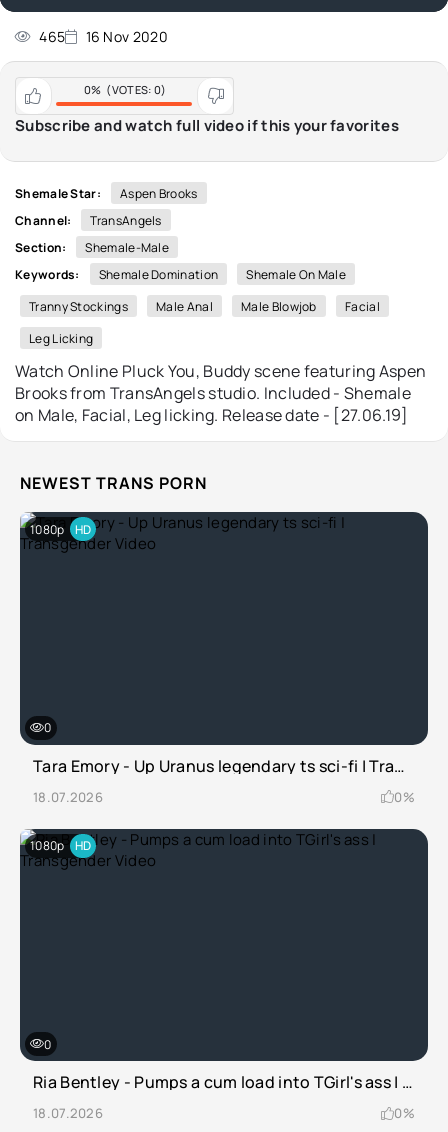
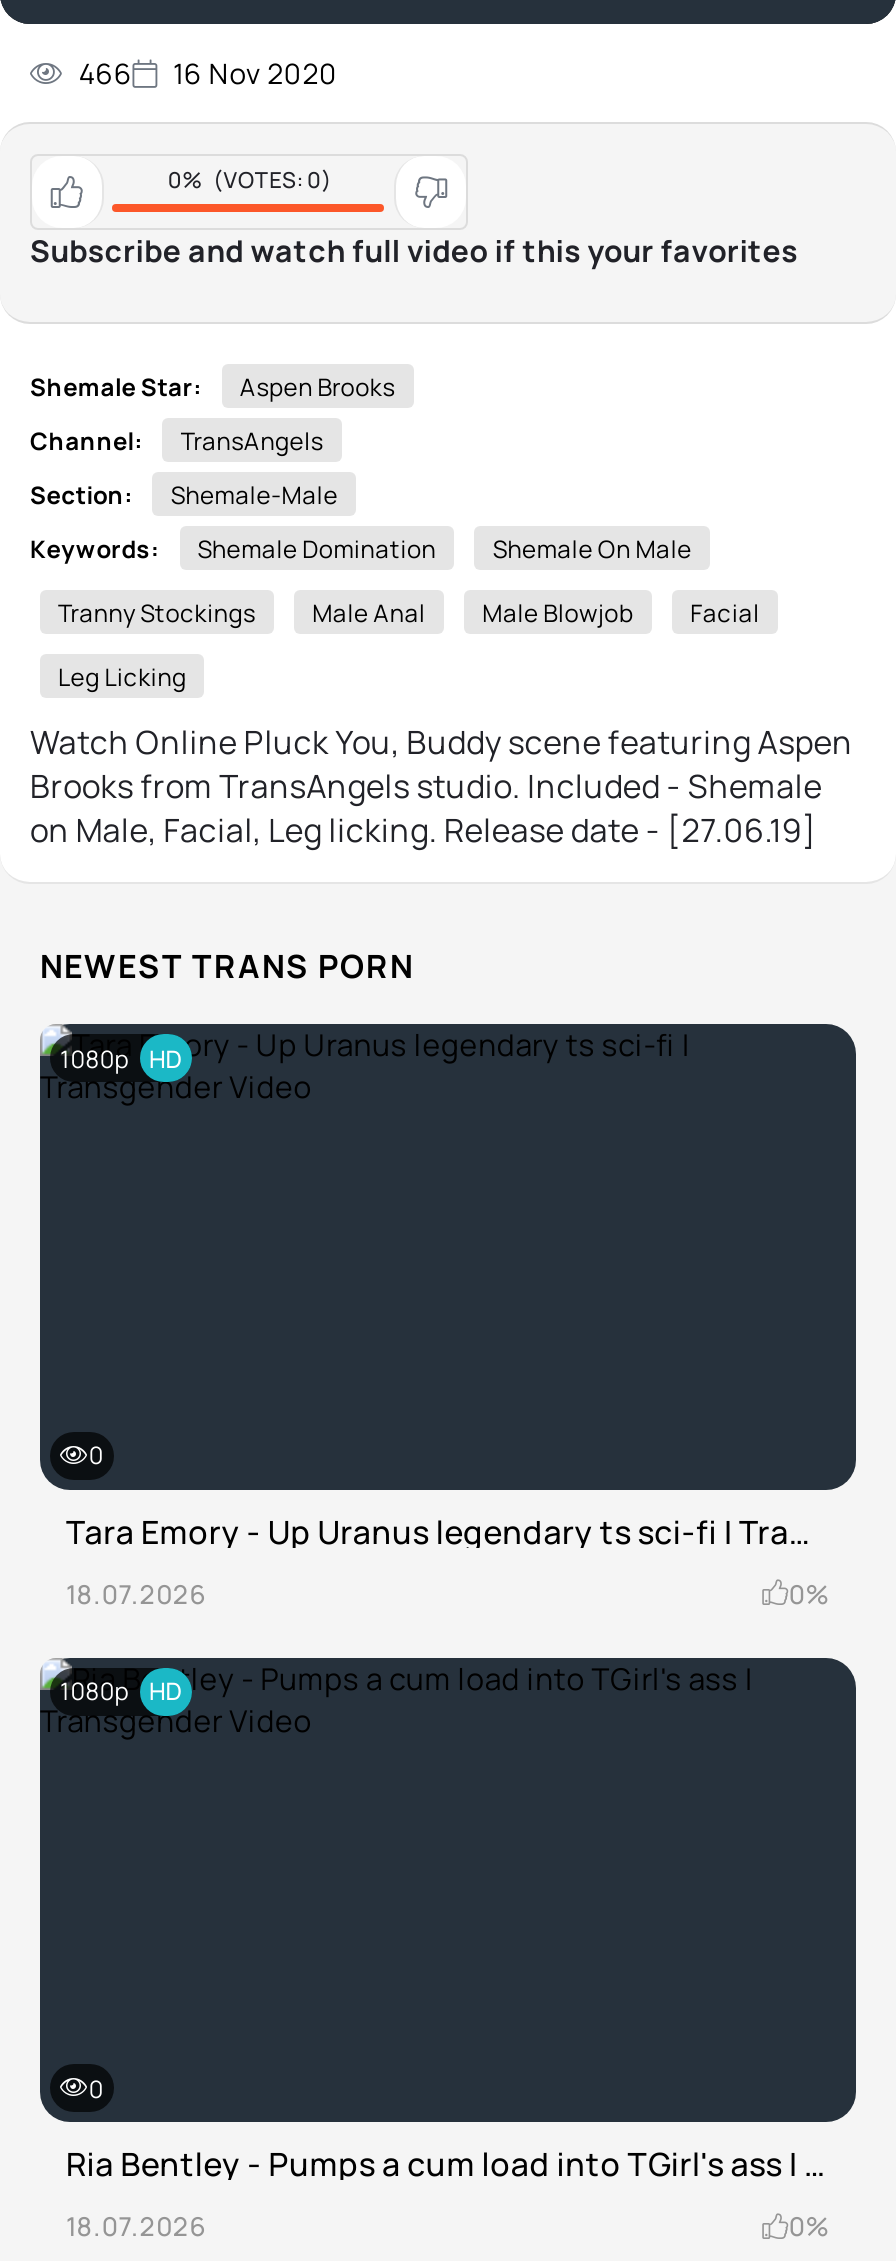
- 465 16 Nov 2020
+ 466 16 Nov 2020
